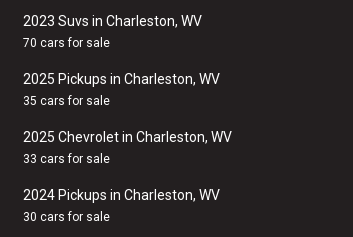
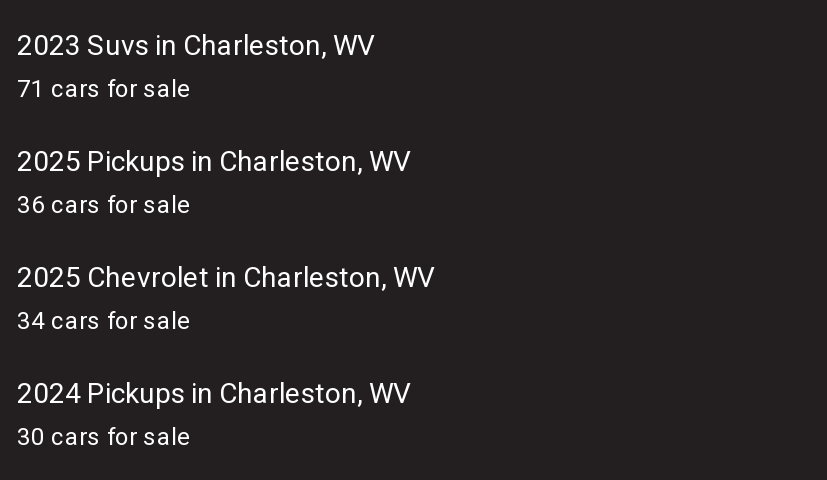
- 70 cars for sale
+ 71 cars for sale

- 35 cars for sale
+ 36 cars for sale

- 33 cars for sale
+ 34 cars for sale
